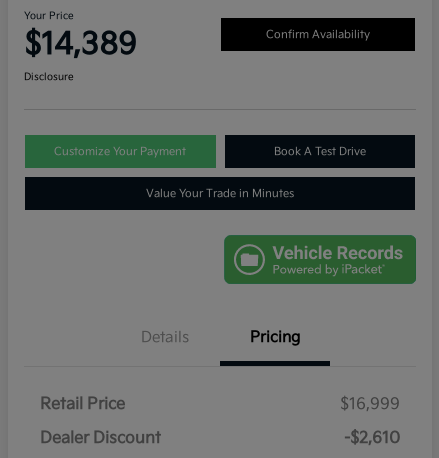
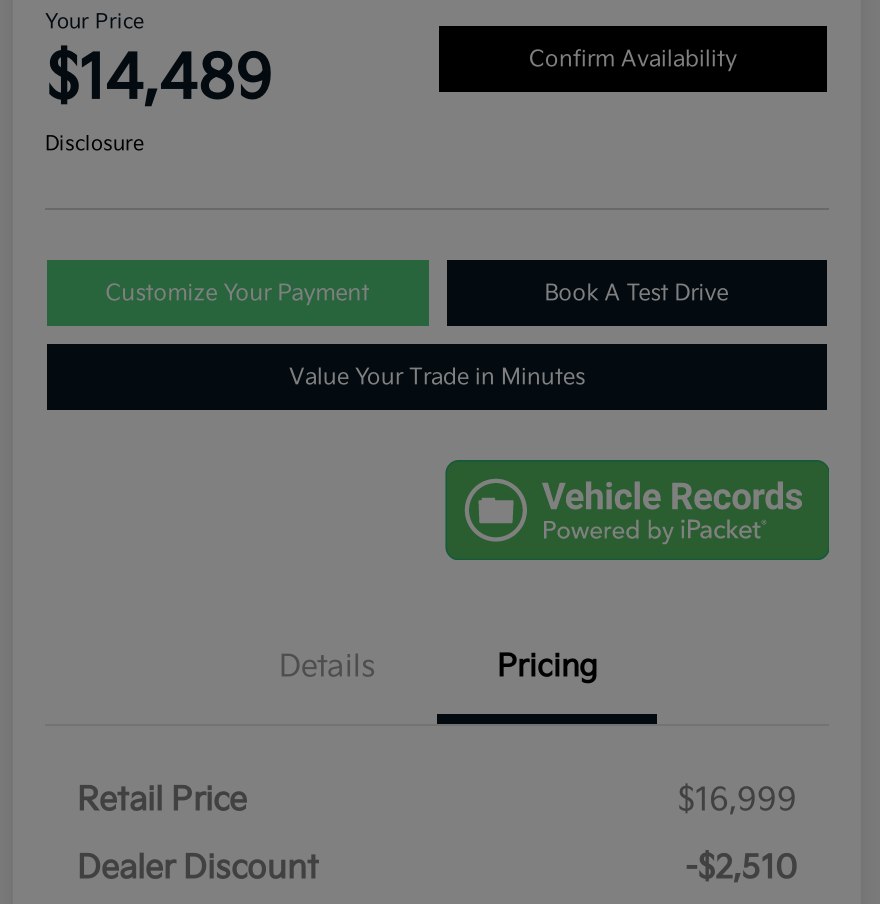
- $14,389
+ $14,489

- -$2,610
+ -$2,510
